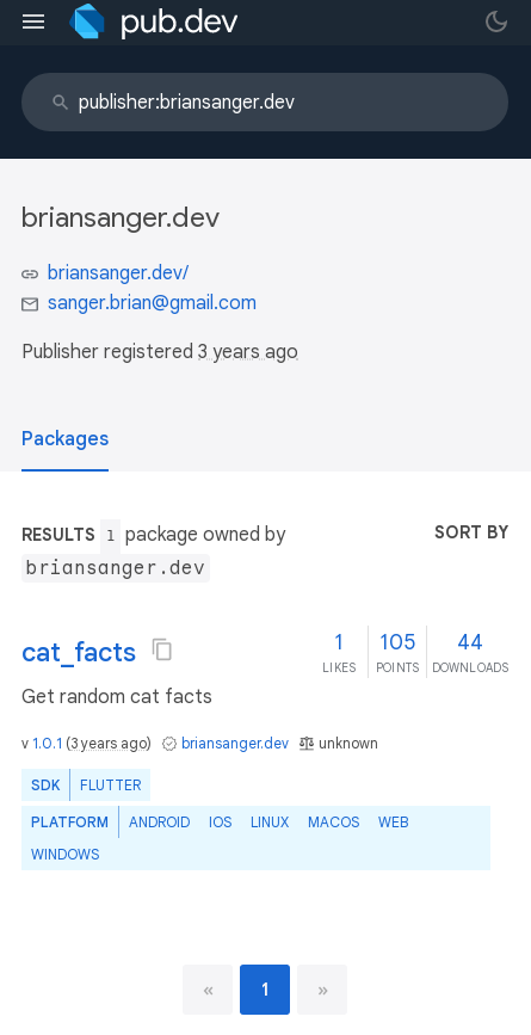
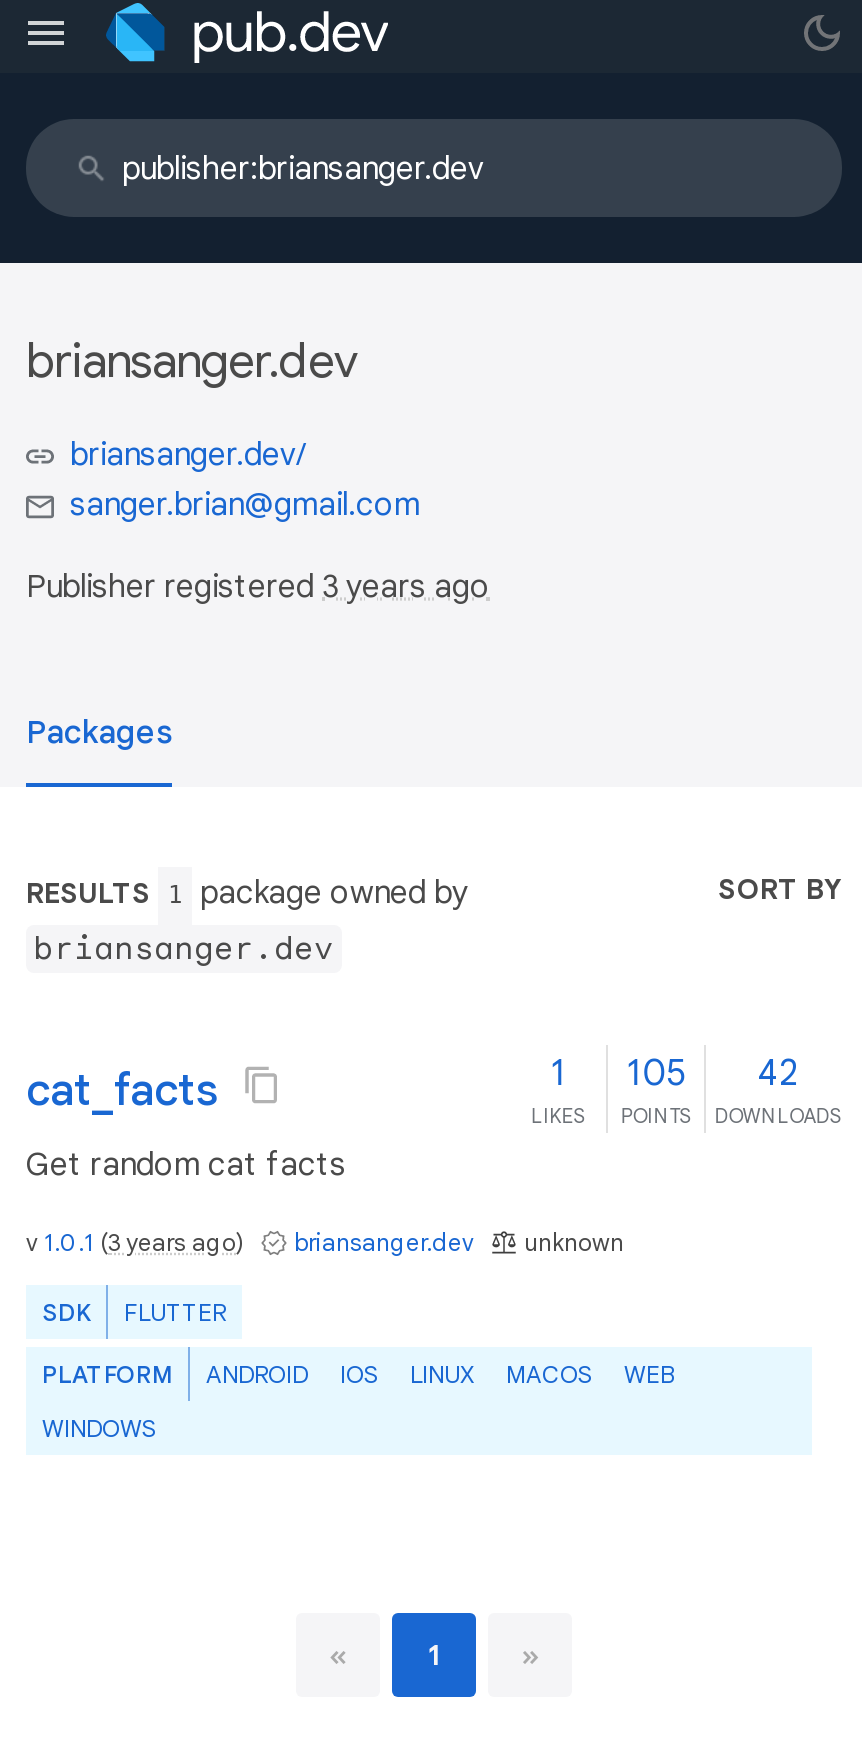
- 1 105 44
+ 1 105 42
